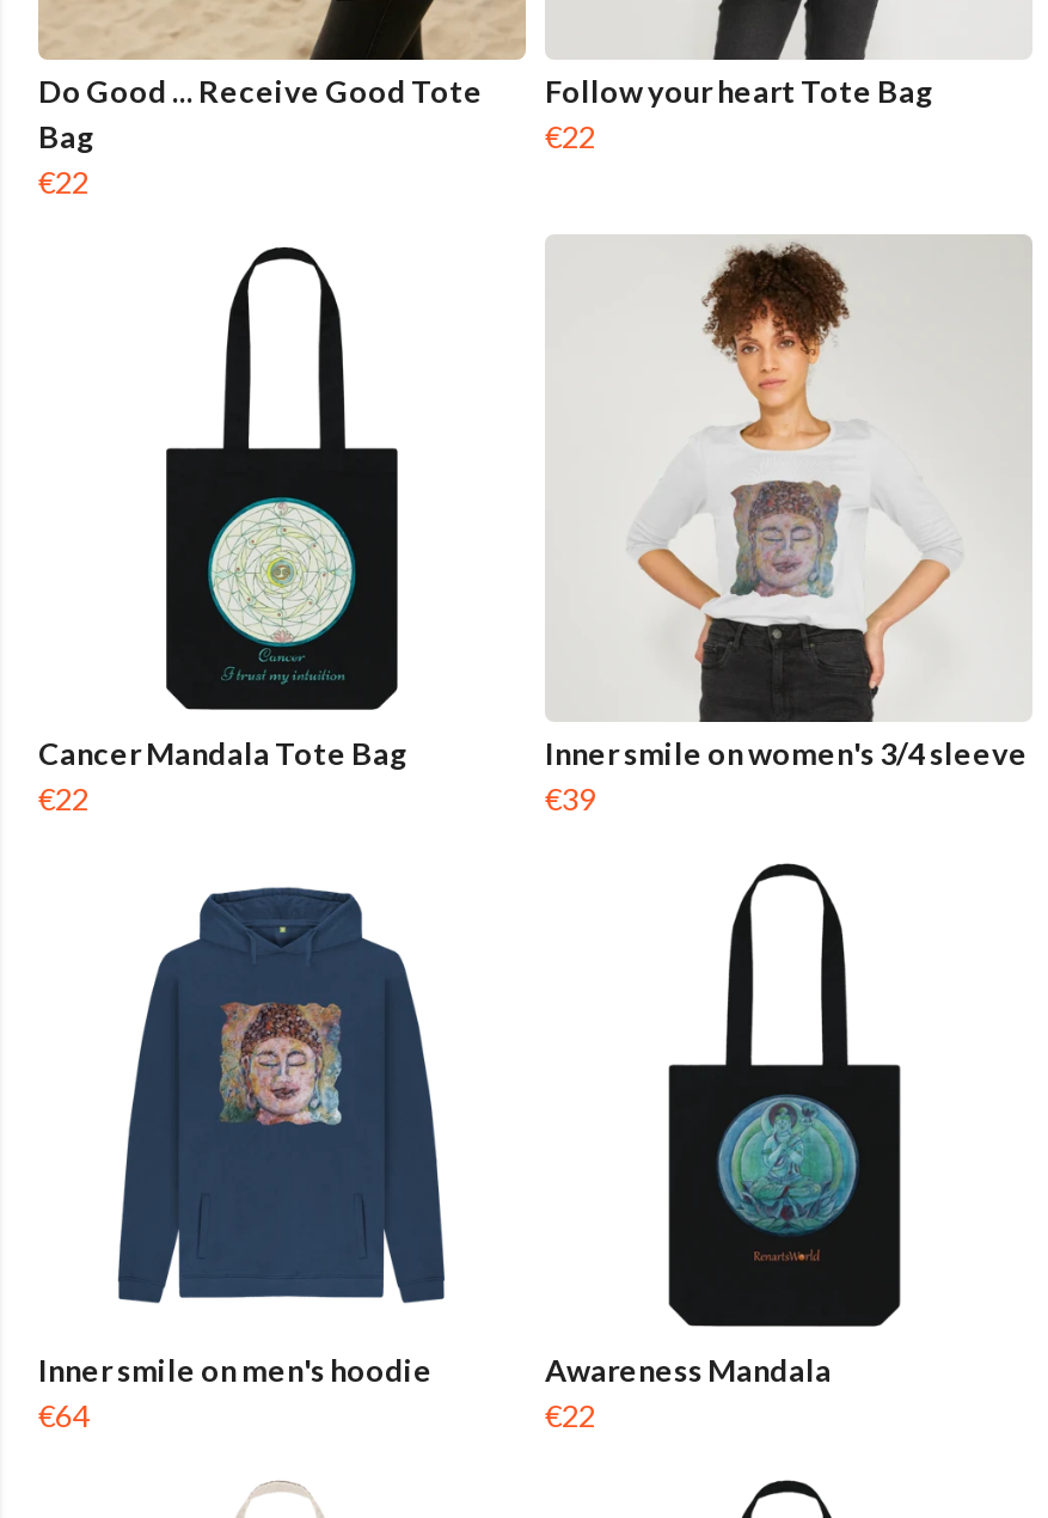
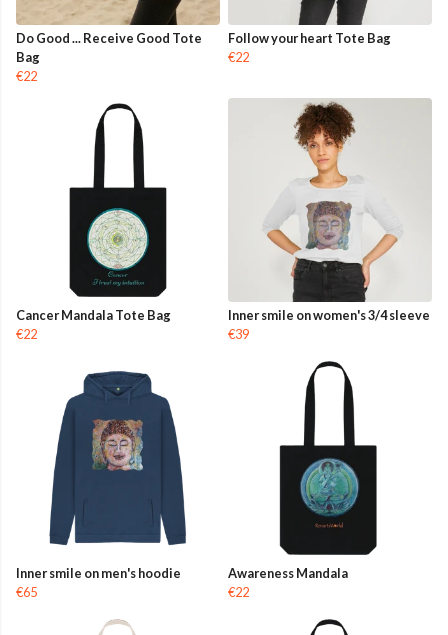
- €64
+ €65
